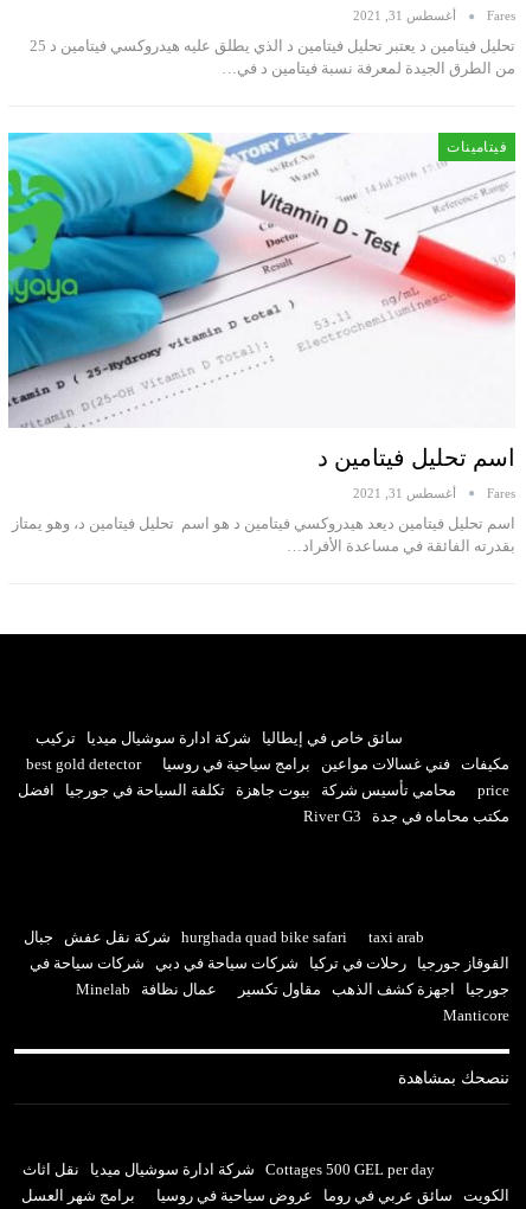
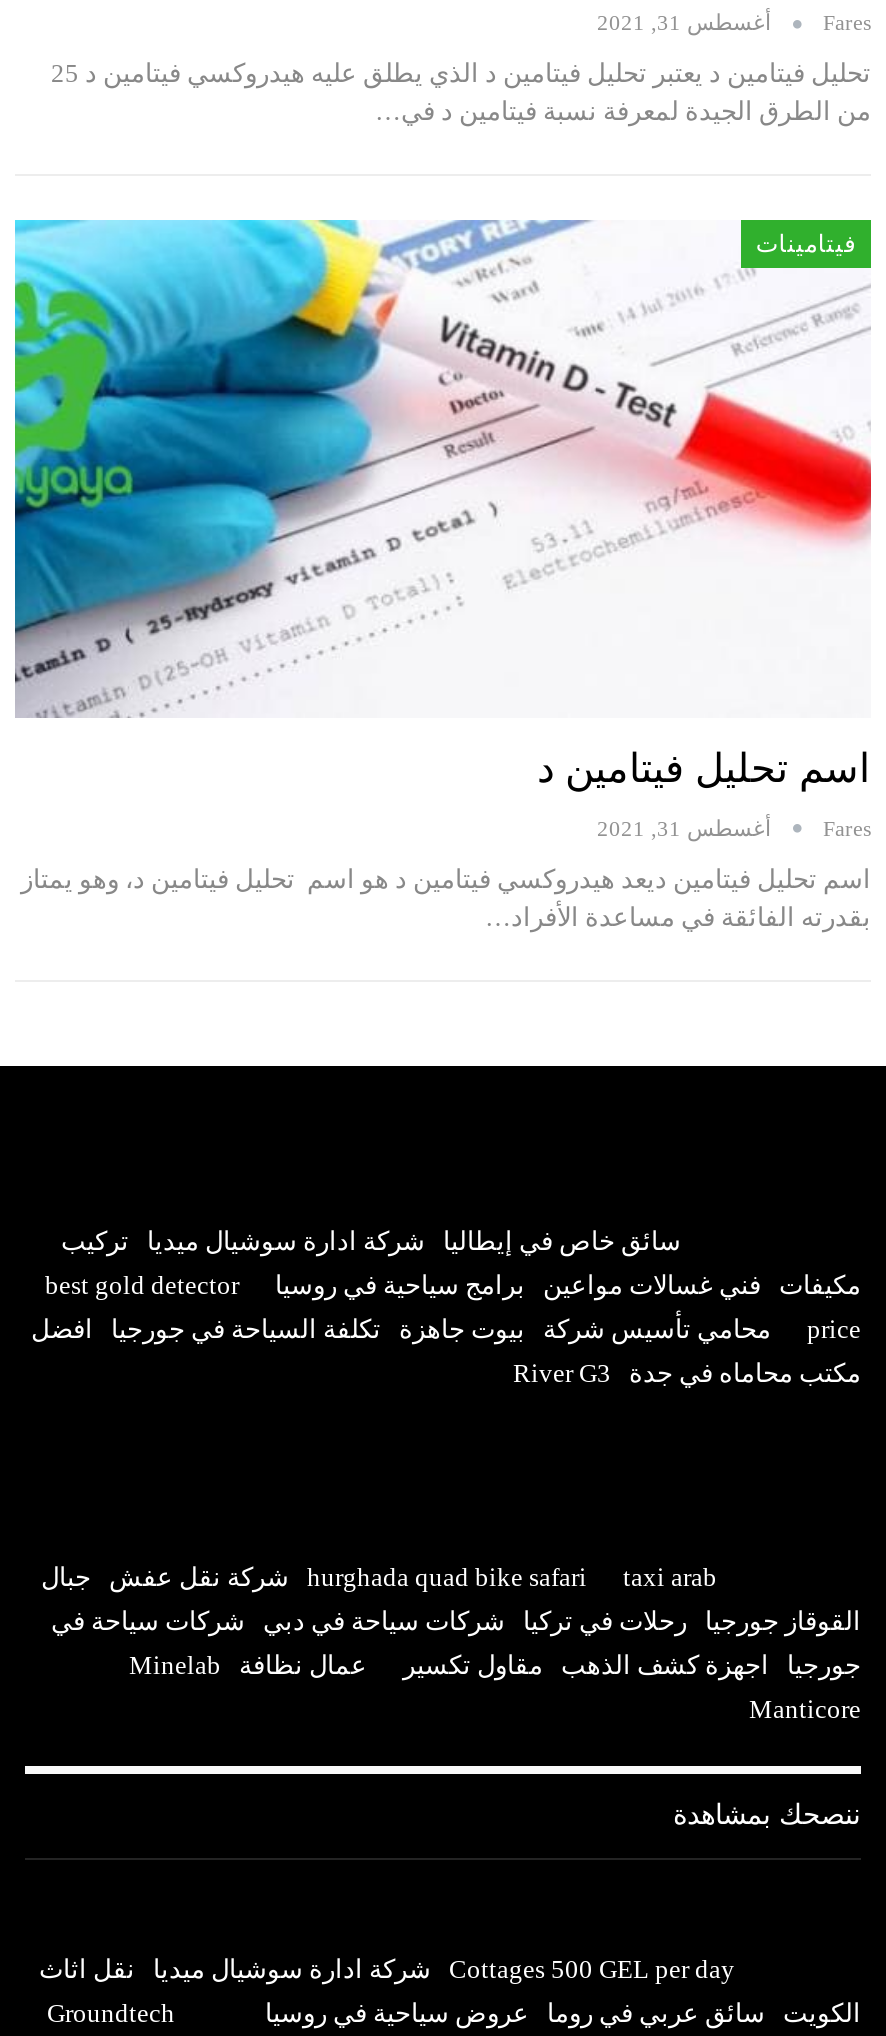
- برامج شهر العسل
+ Groundtech
